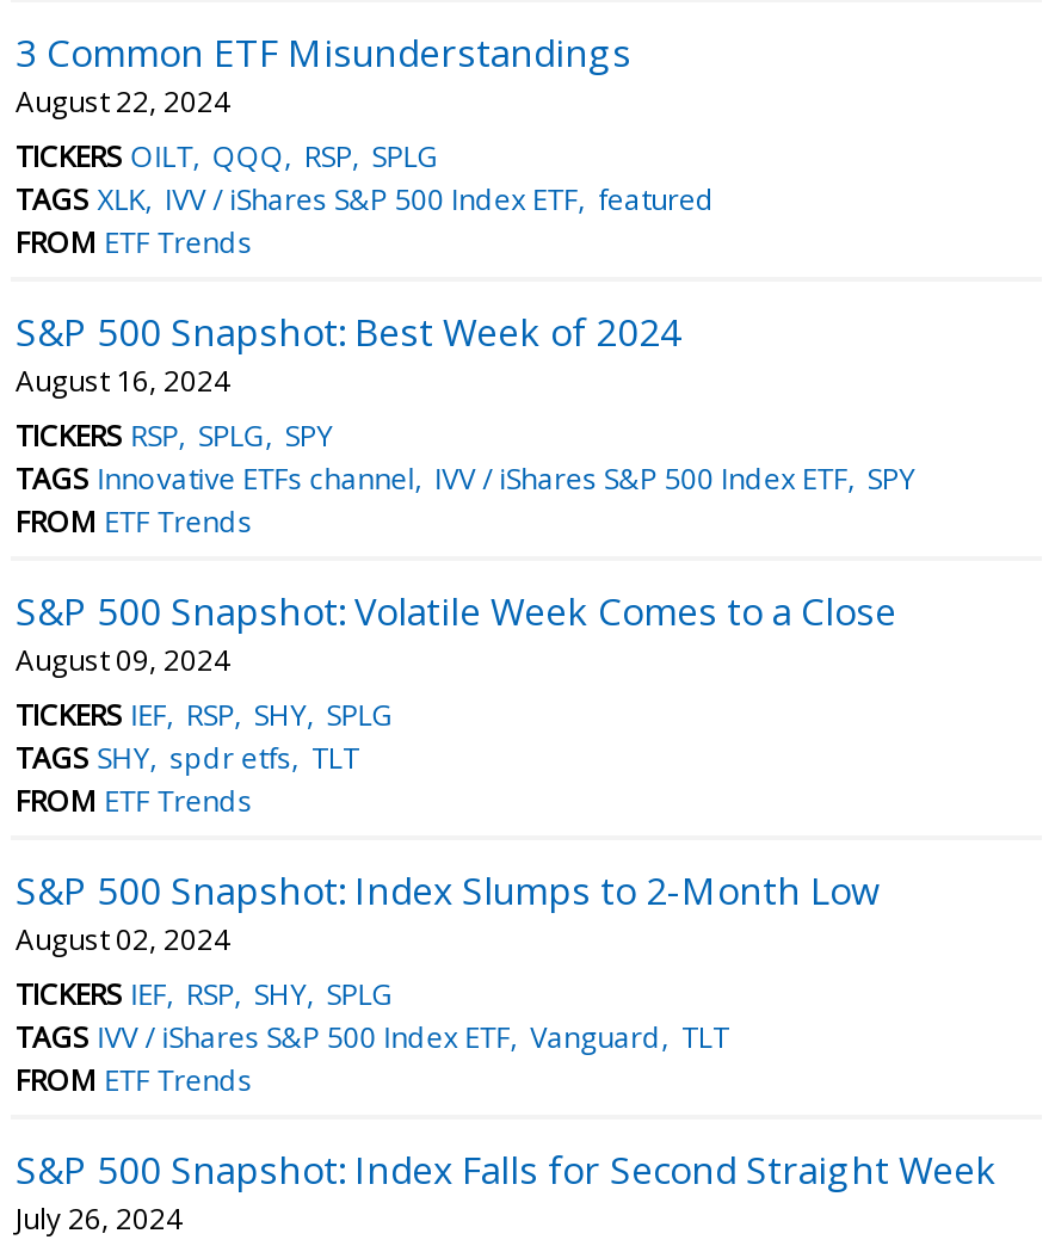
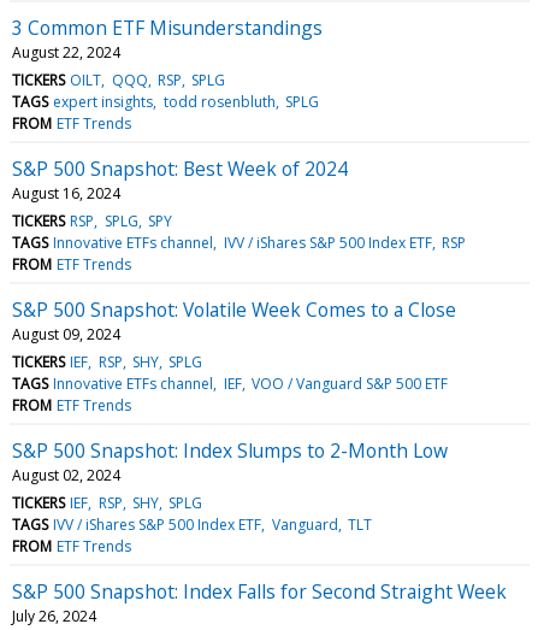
- TAGS XLK IVV / iShares S&P 500 Index ETF featured
+ TAGS expert insights todd rosenbluth SPLG

- TAGS Innovative ETFs channel IVV / iShares S&P 500 Index ETF SPY
+ TAGS Innovative ETFs channel IVV / iShares S&P 500 Index ETF RSP

- TAGS SHY spdr etfs TLT
+ TAGS Innovative ETFs channel IEF VOO / Vanguard S&P 500 ETF
